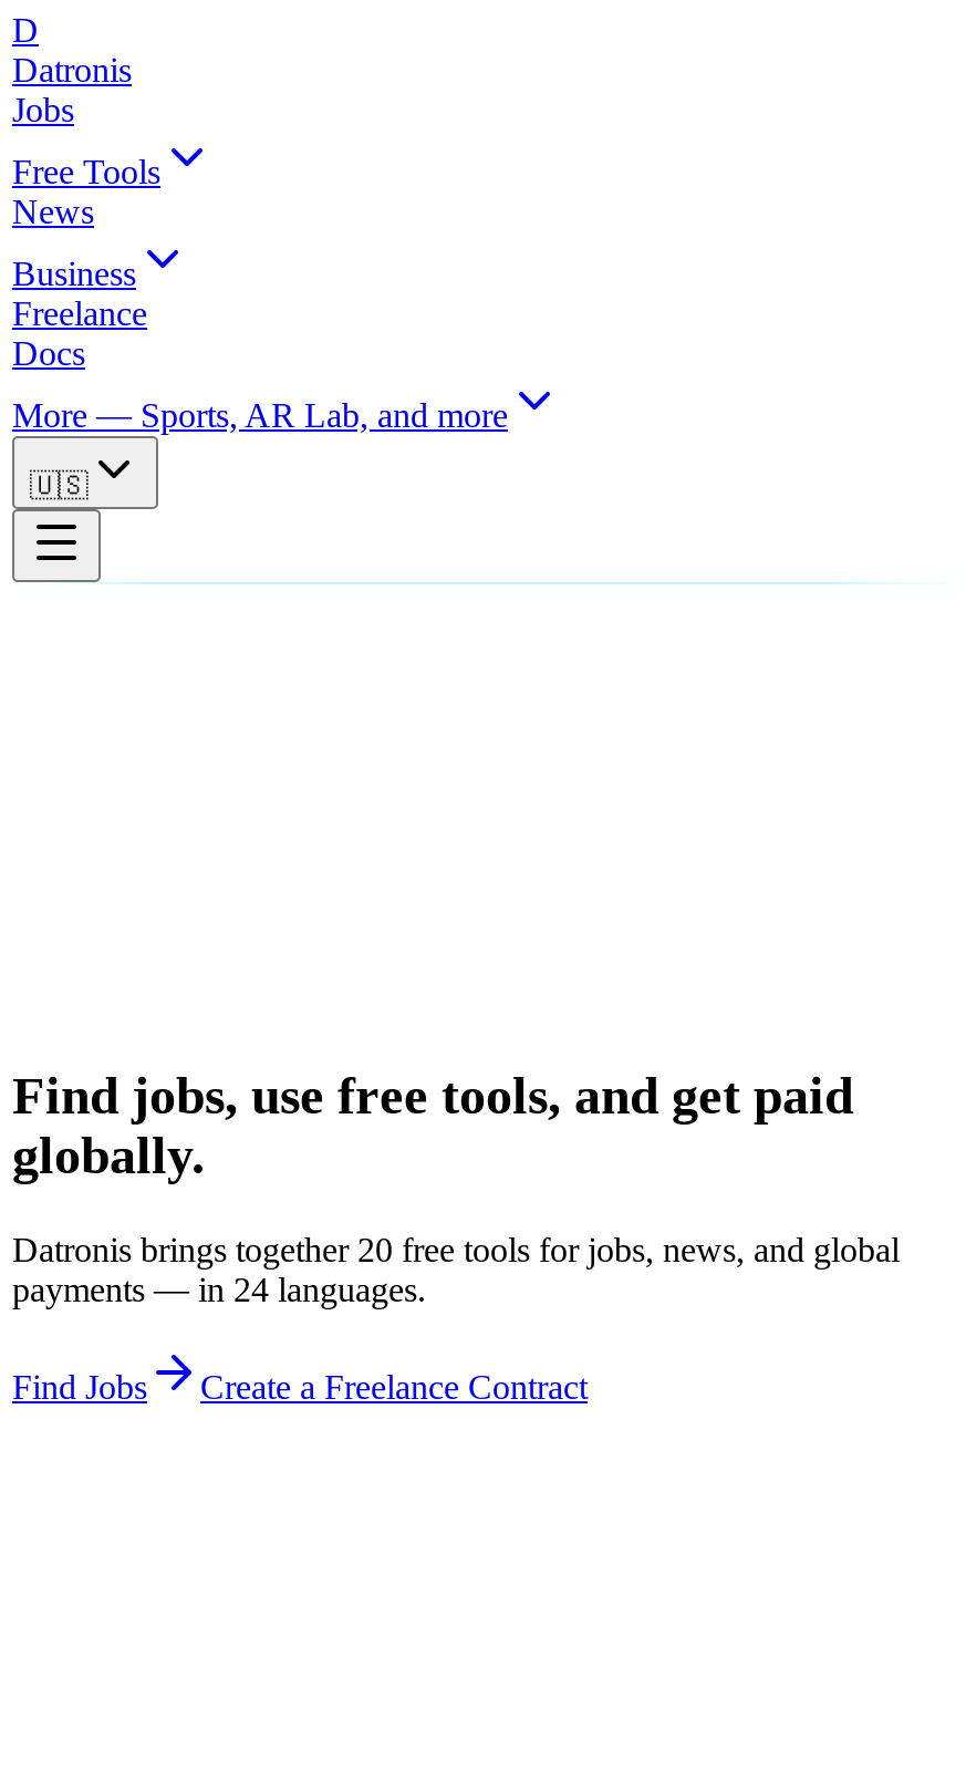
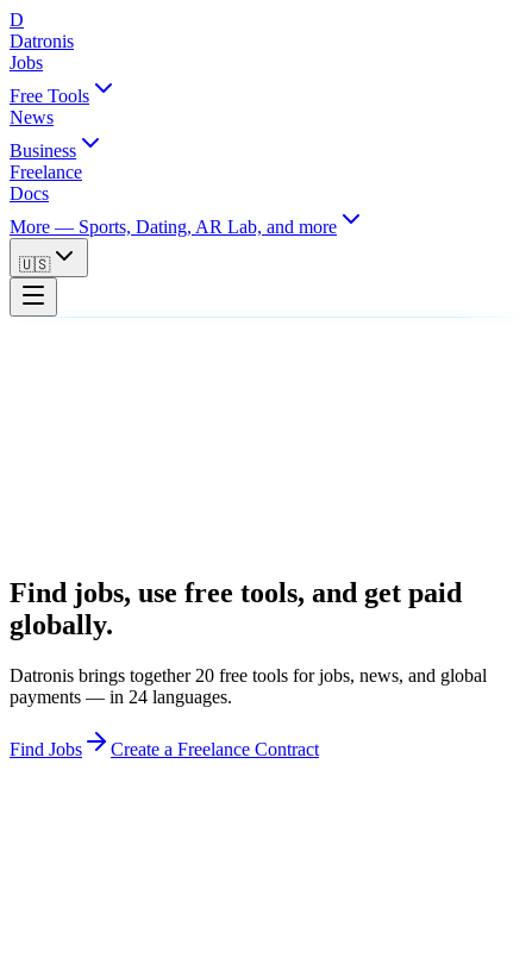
- More — Sports, AR Lab, and more
+ More — Sports, Dating, AR Lab, and more
